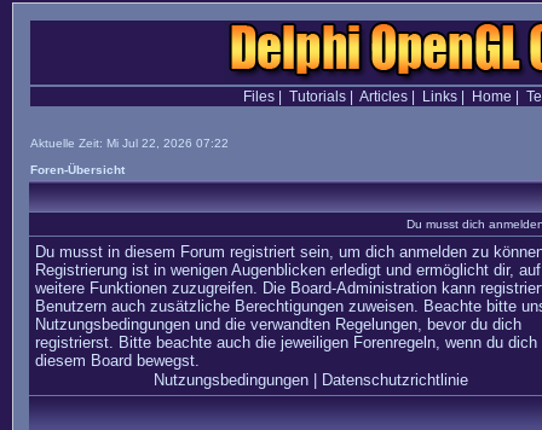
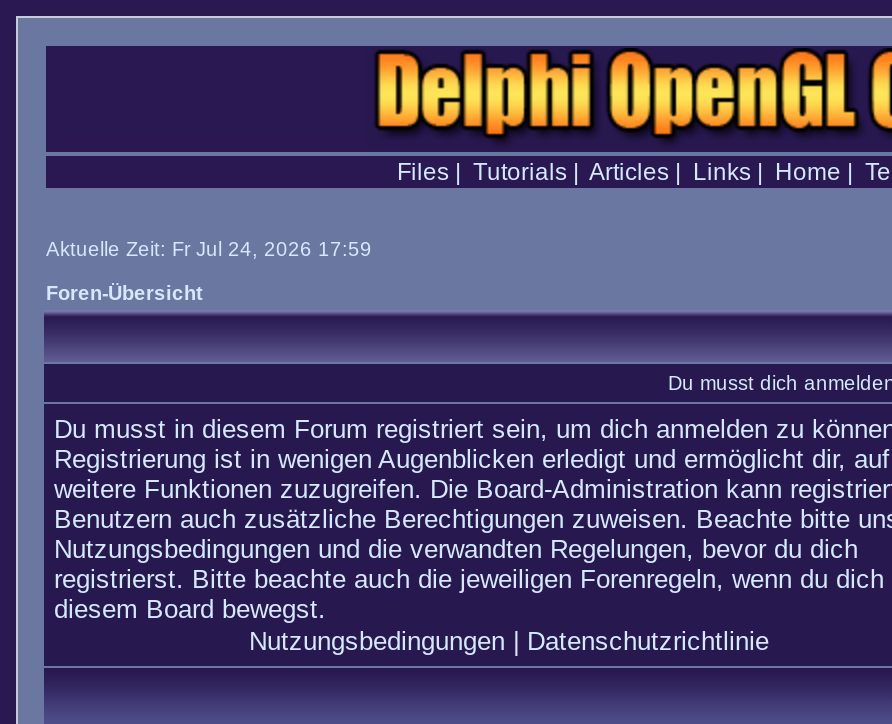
- Aktuelle Zeit: Mi Jul 22, 2026 07:22
+ Aktuelle Zeit: Fr Jul 24, 2026 17:59
